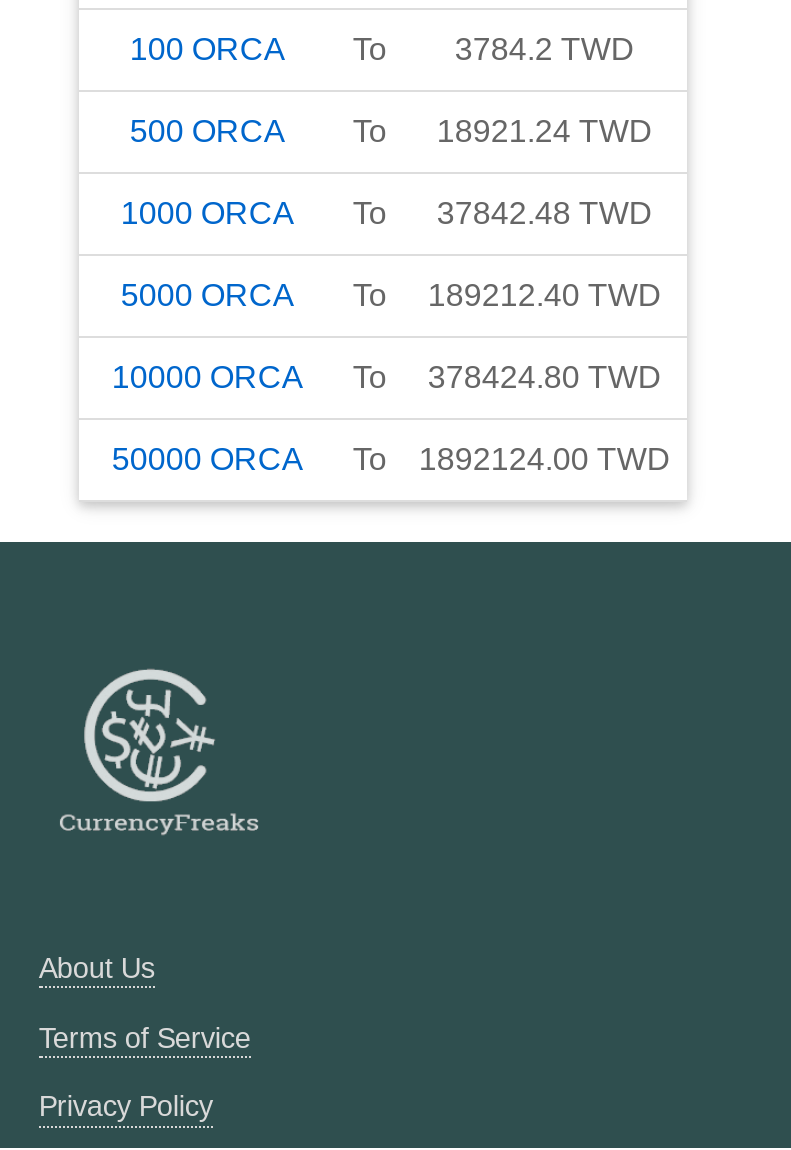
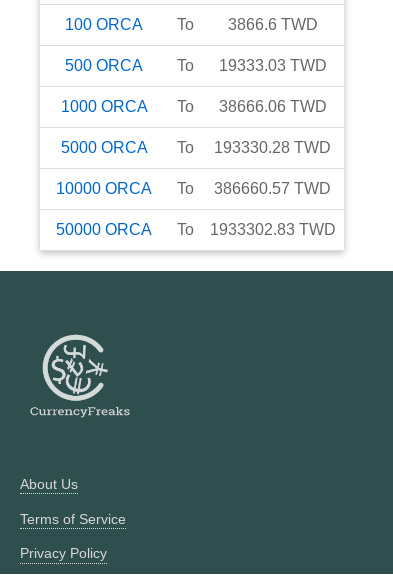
- 100 ORCA To 3784.2 TWD
+ 100 ORCA To 3866.6 TWD

- 500 ORCA To 18921.24 TWD
+ 500 ORCA To 19333.03 TWD

- 1000 ORCA To 37842.48 TWD
+ 1000 ORCA To 38666.06 TWD

- 5000 ORCA To 189212.40 TWD
+ 5000 ORCA To 193330.28 TWD

- 10000 ORCA To 378424.80 TWD
+ 10000 ORCA To 386660.57 TWD

- 50000 ORCA To 1892124.00 TWD
+ 50000 ORCA To 1933302.83 TWD
